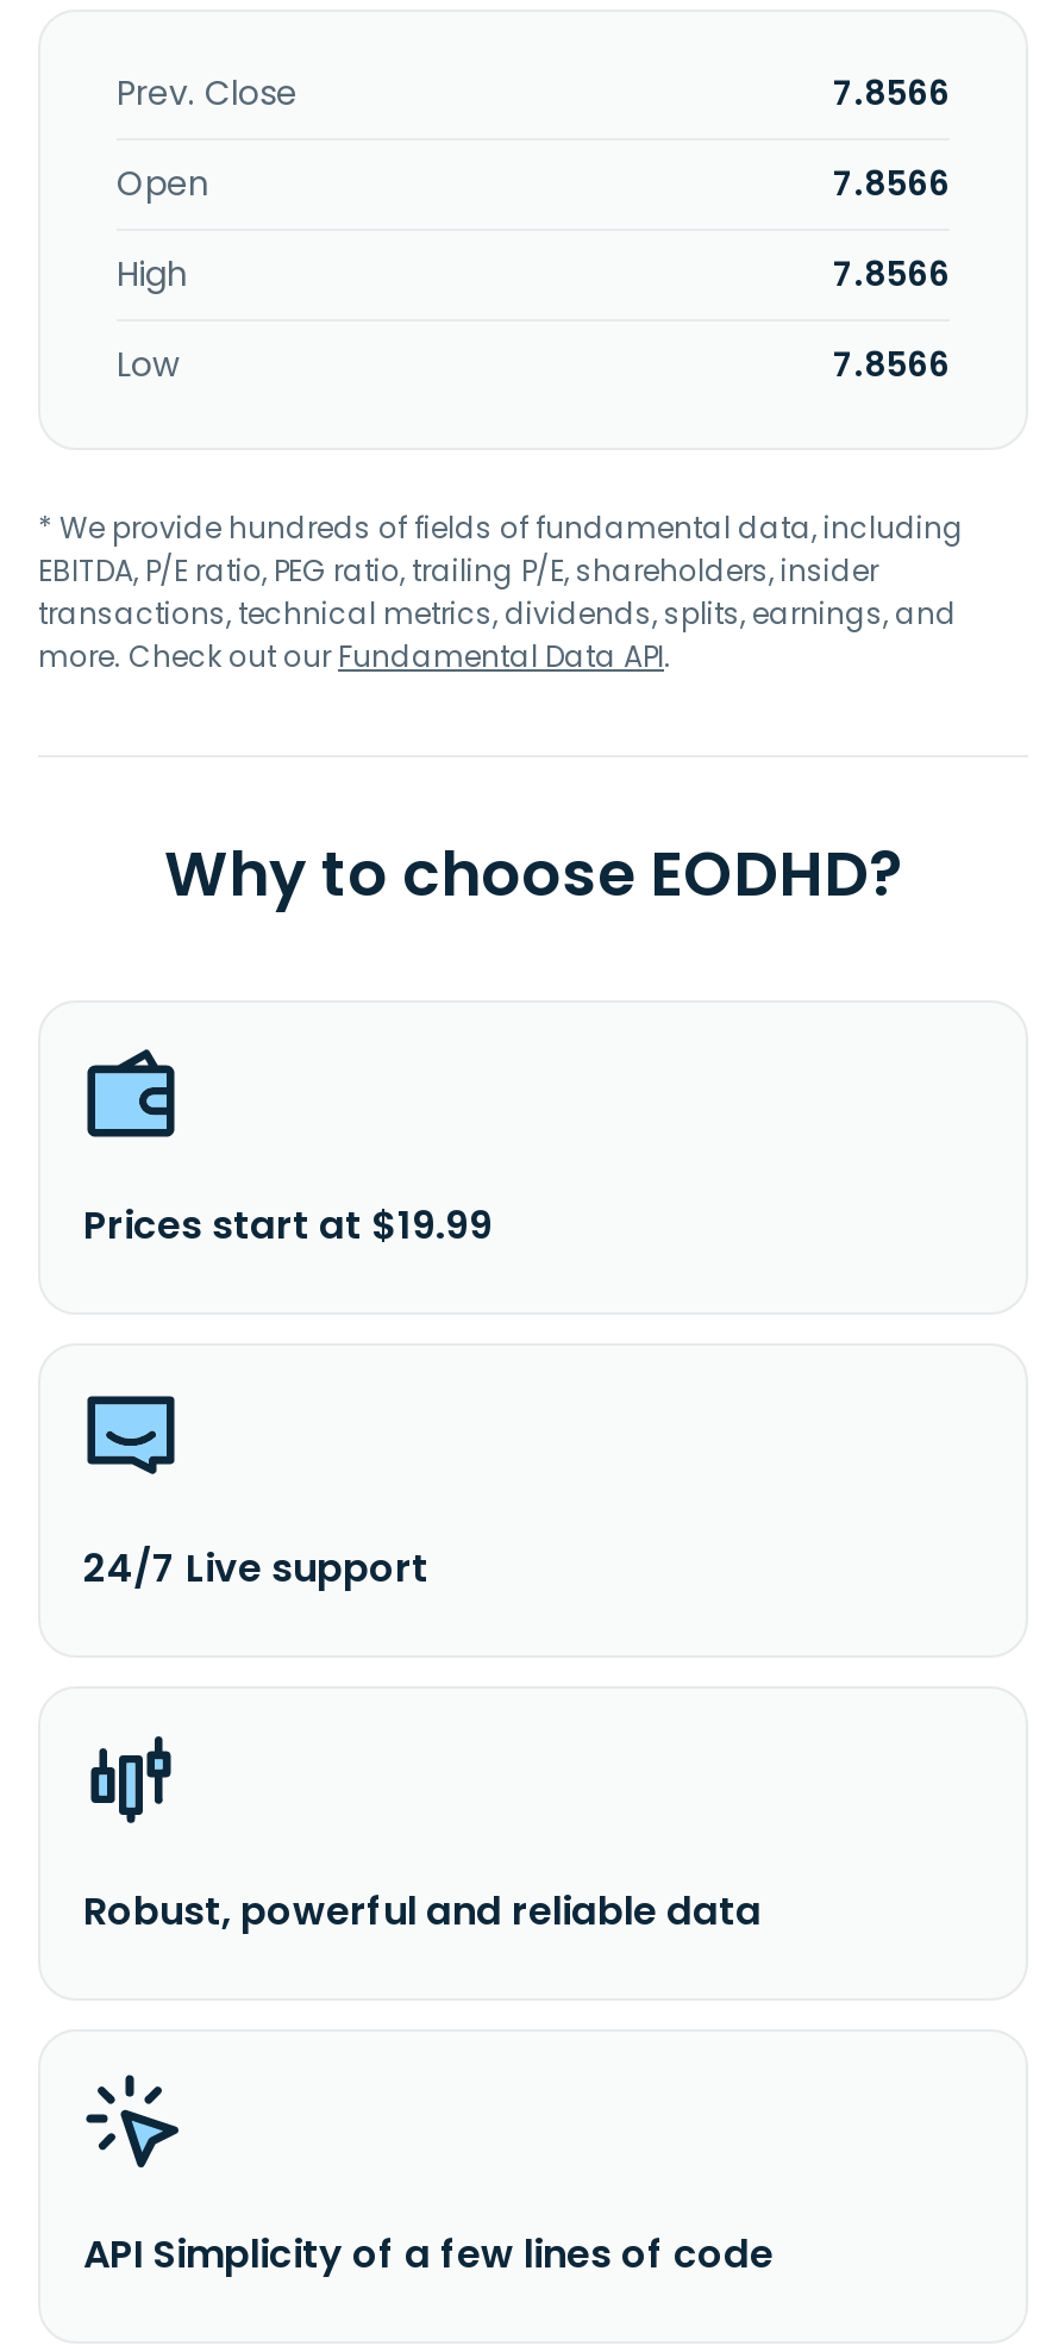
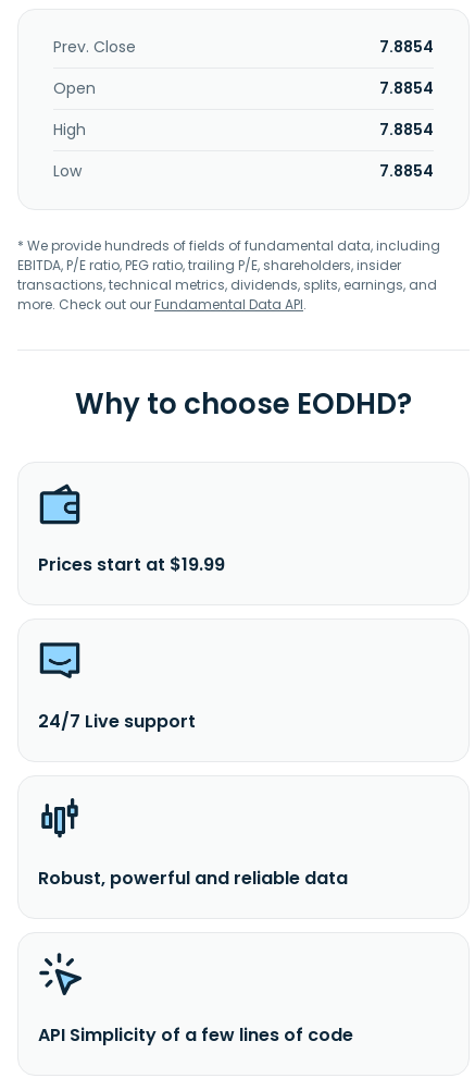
- 7.8566
+ 7.8854

- 7.8566
+ 7.8854

- 7.8566
+ 7.8854

- 7.8566
+ 7.8854
